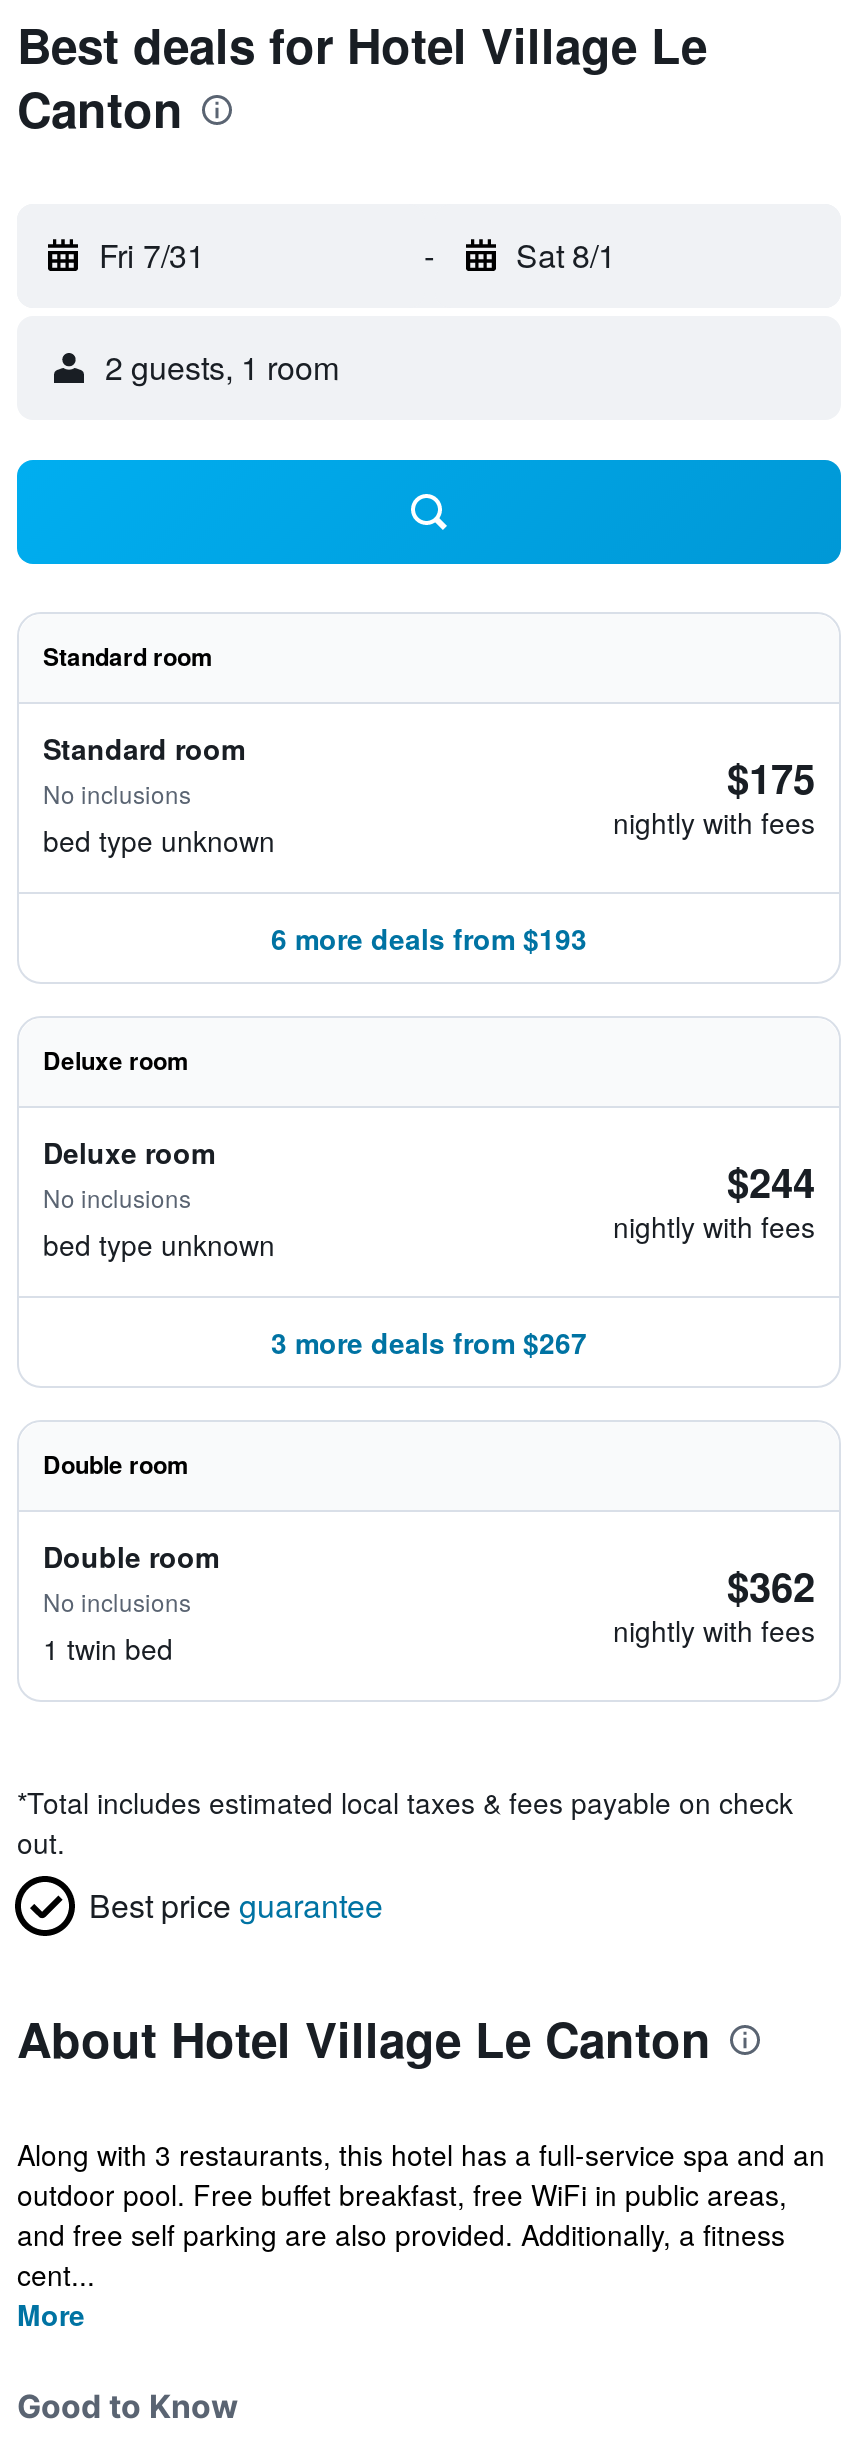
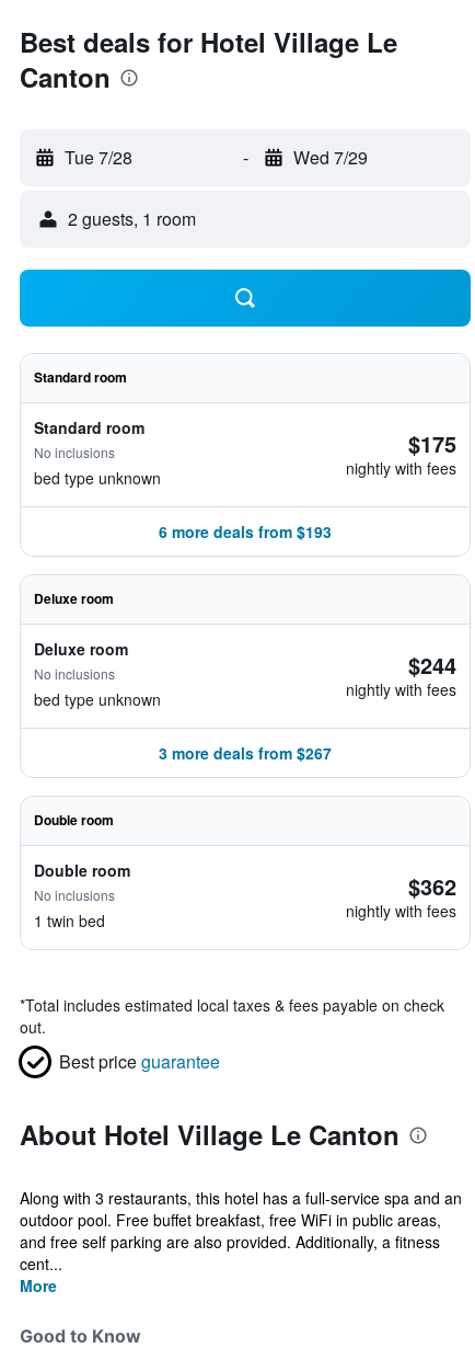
- Fri 7/31
+ Tue 7/28

- Sat 8/1
+ Wed 7/29
